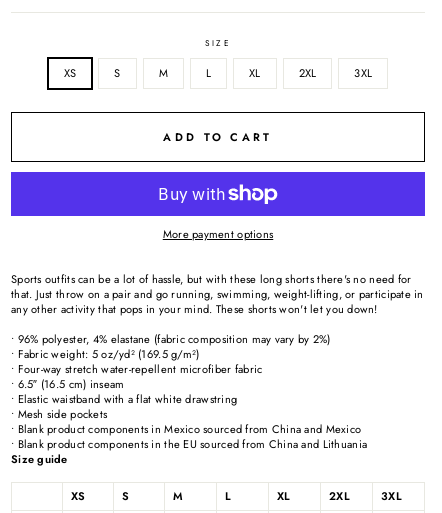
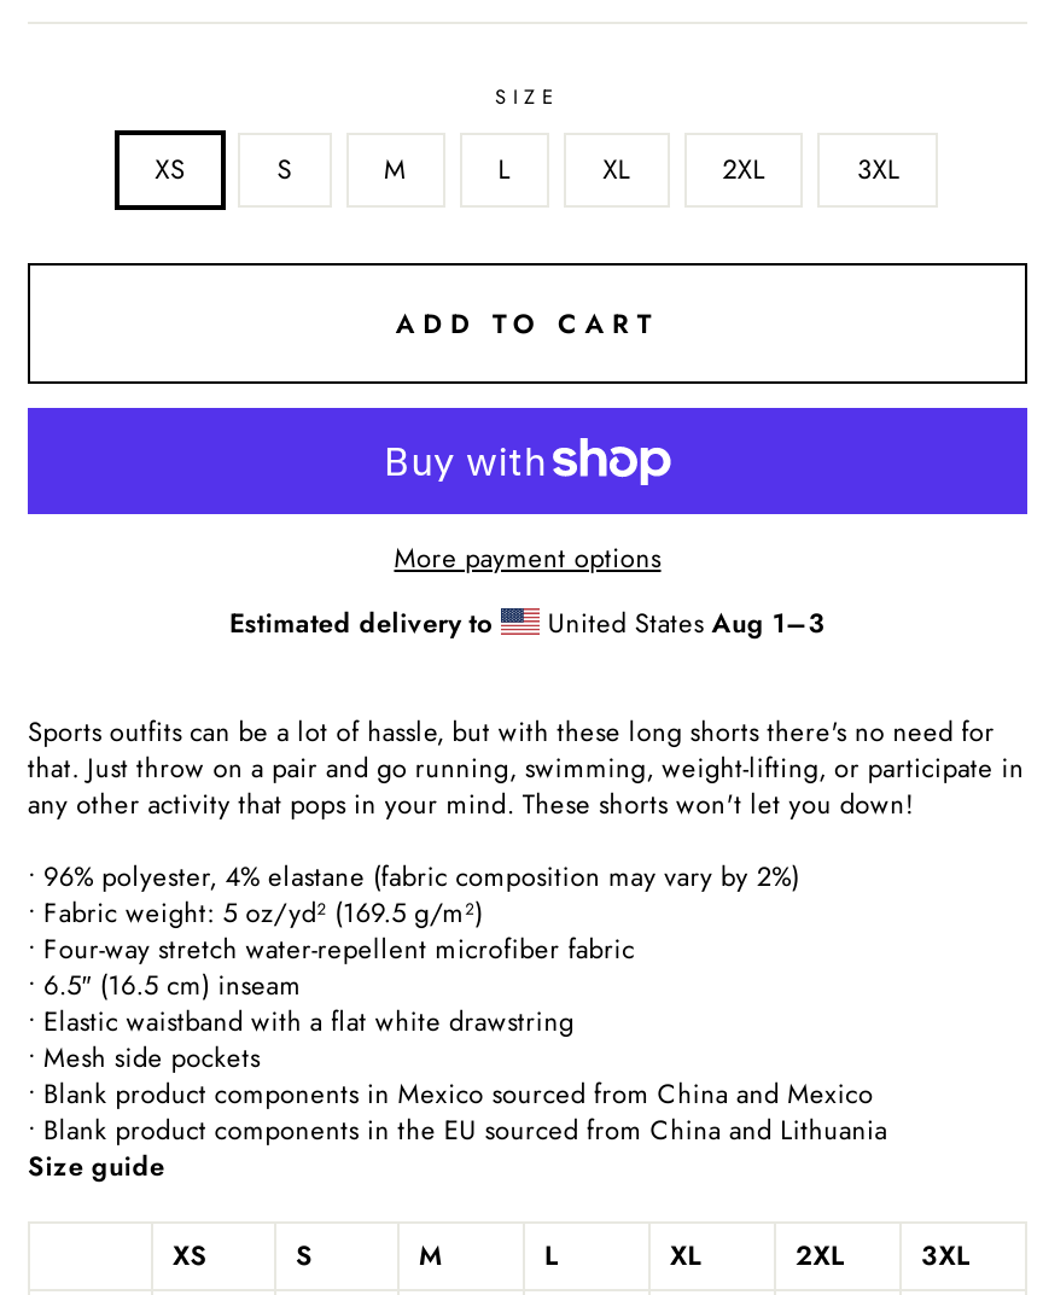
+ Estimated delivery to
+ United States Aug 1–3
